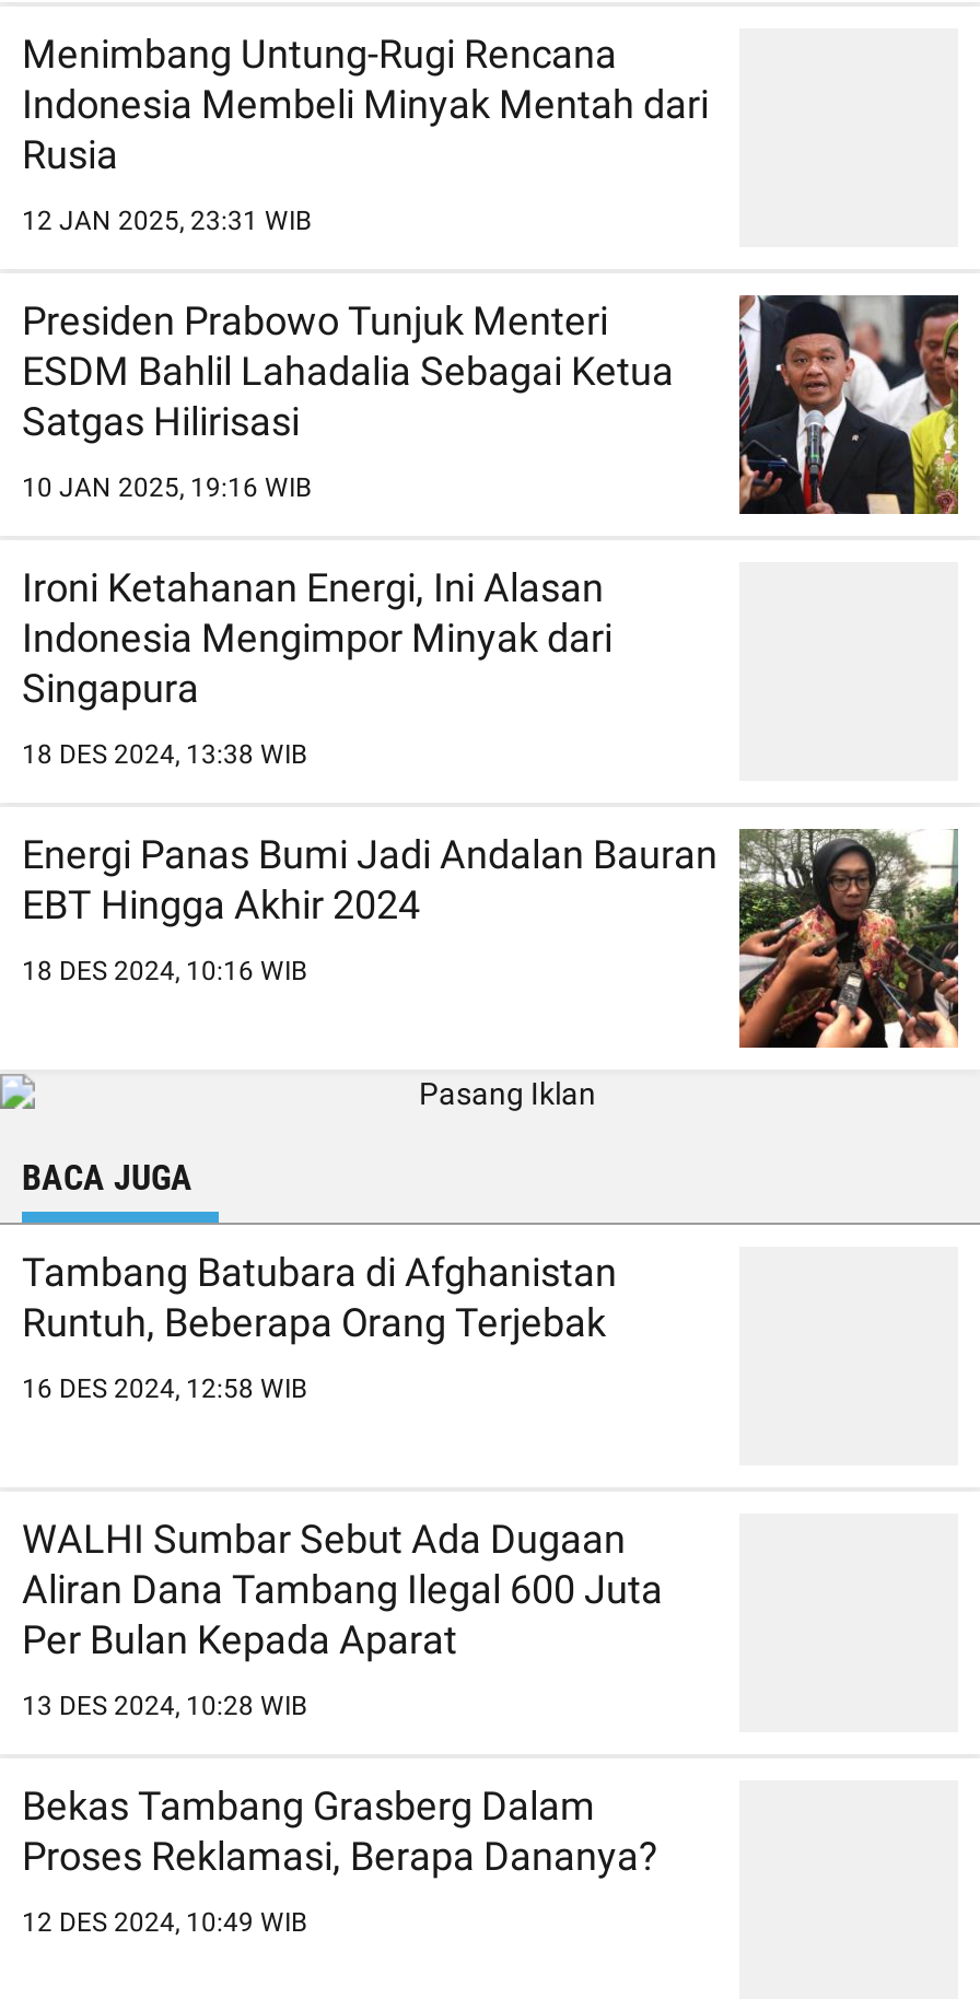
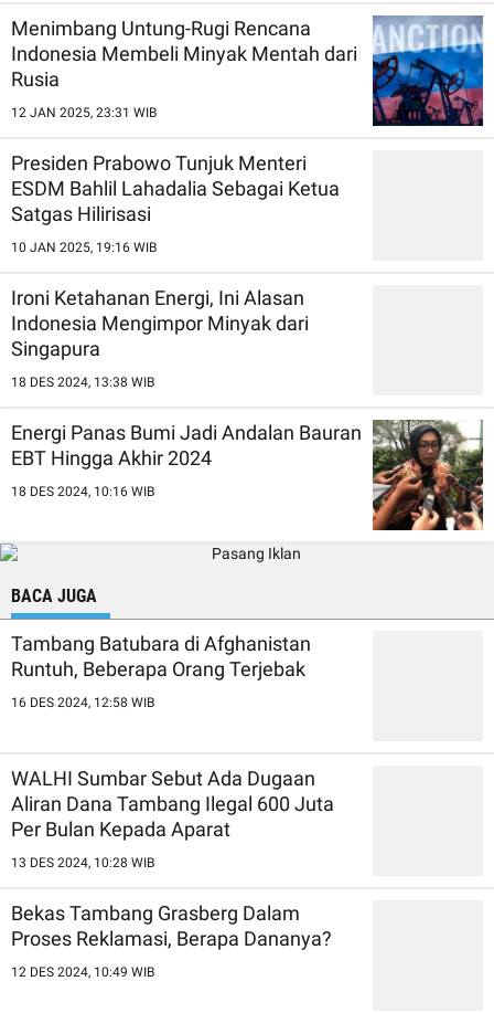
+ [image]

- [image]
